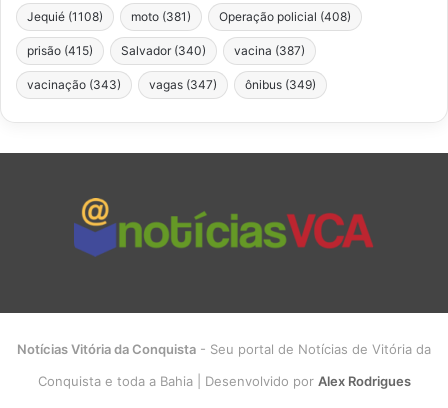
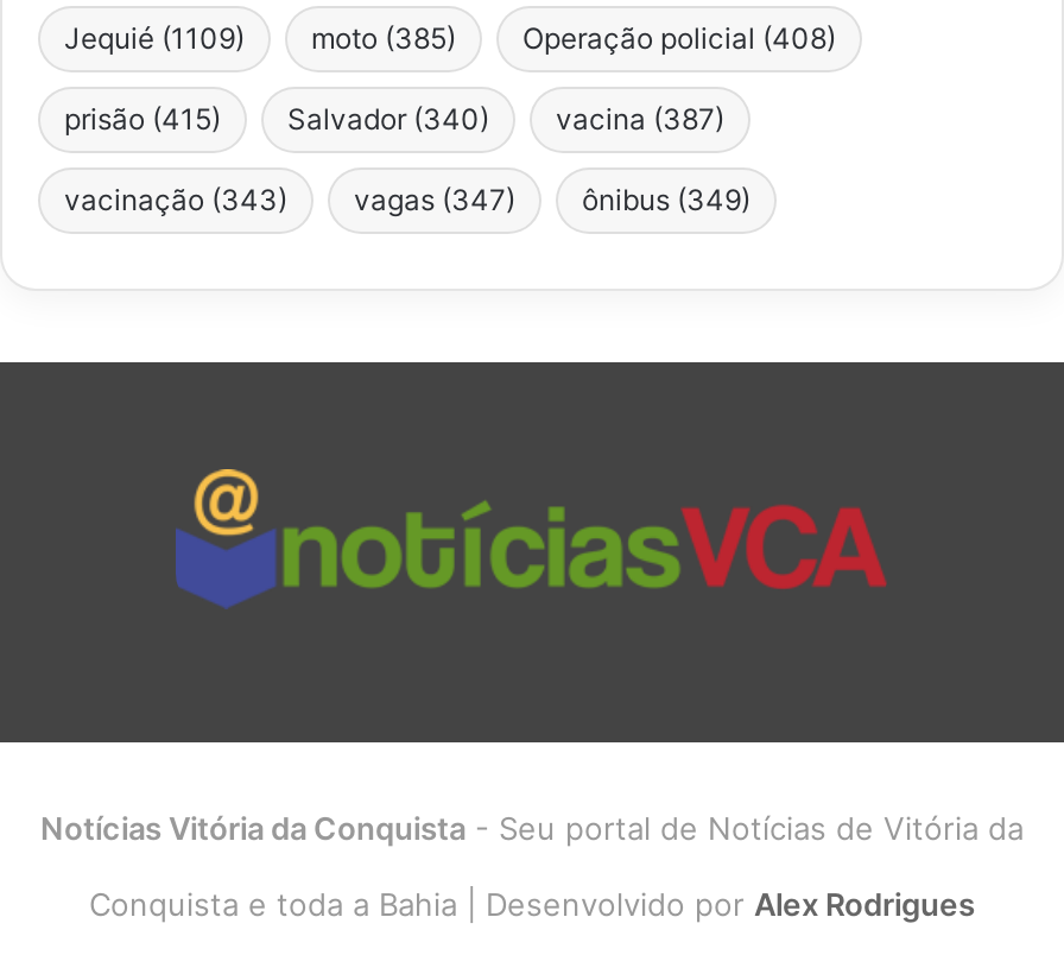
- Jequié (1108)
+ Jequié (1109)

- moto (381)
+ moto (385)
